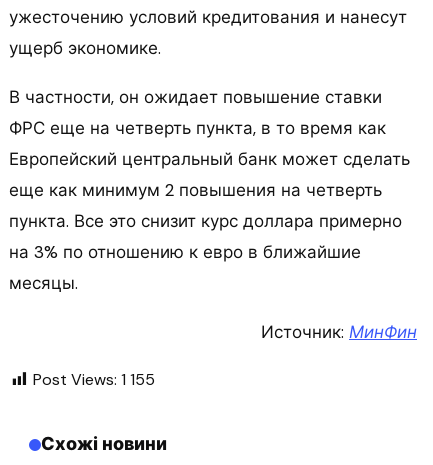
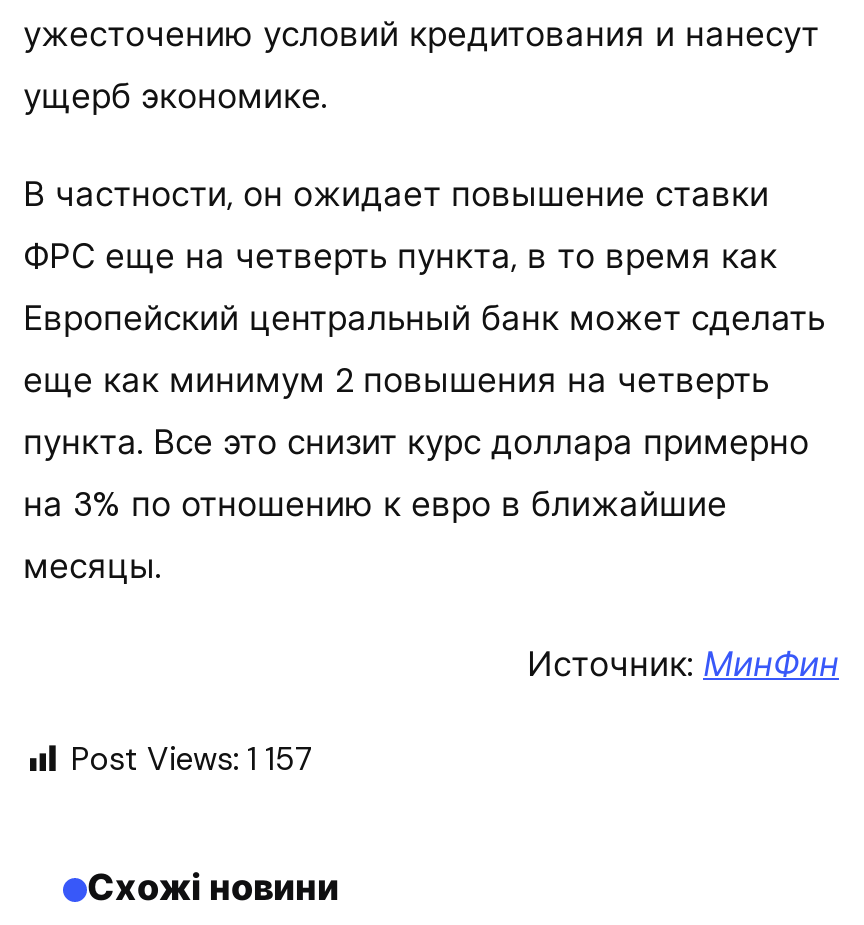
- Post Views: 1 155
+ Post Views: 1 157
